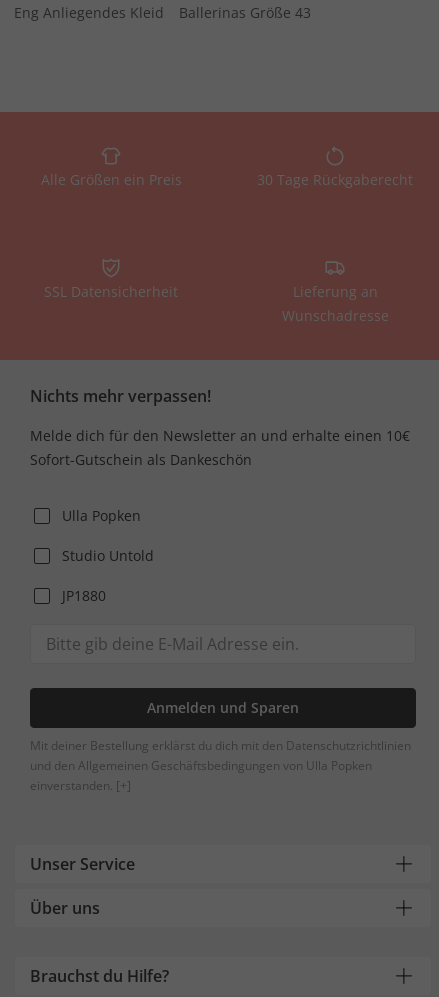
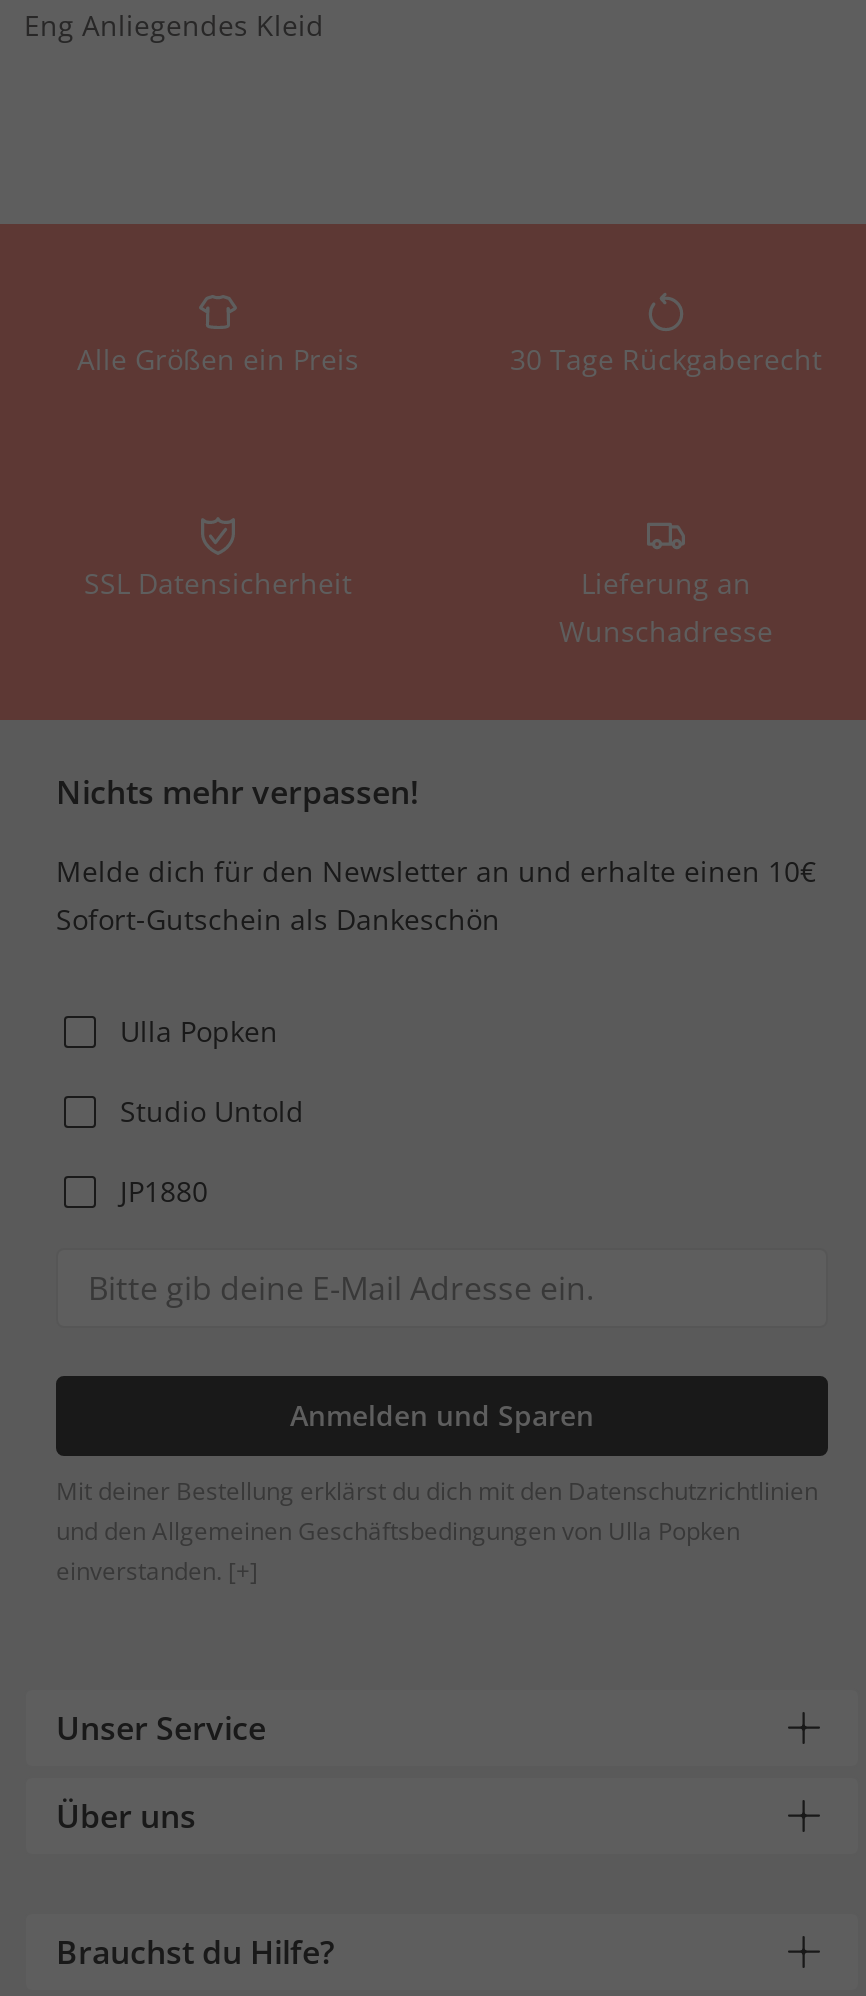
- Ballerinas Größe 43
